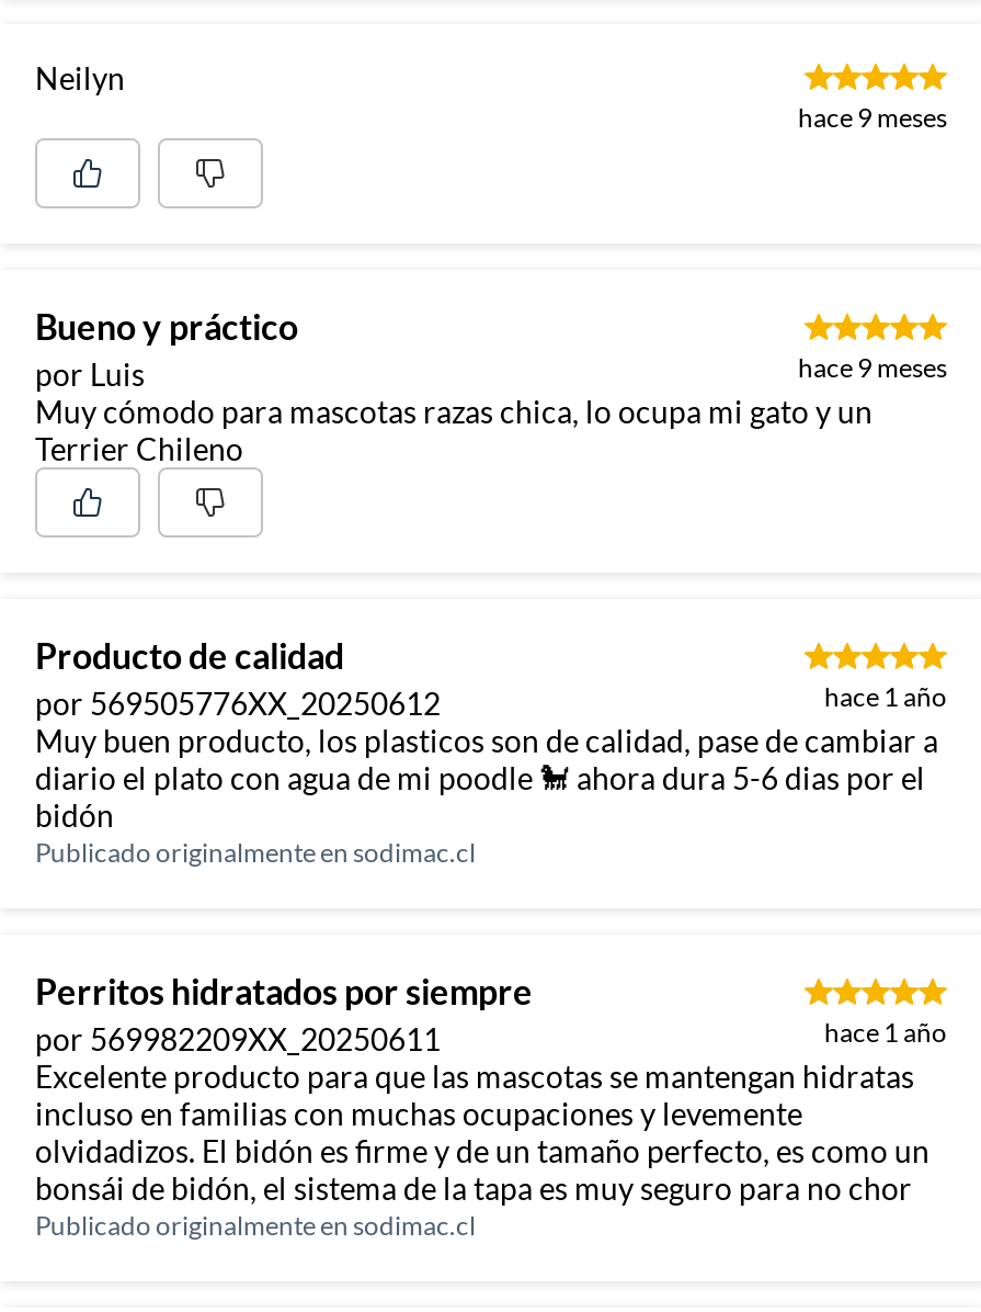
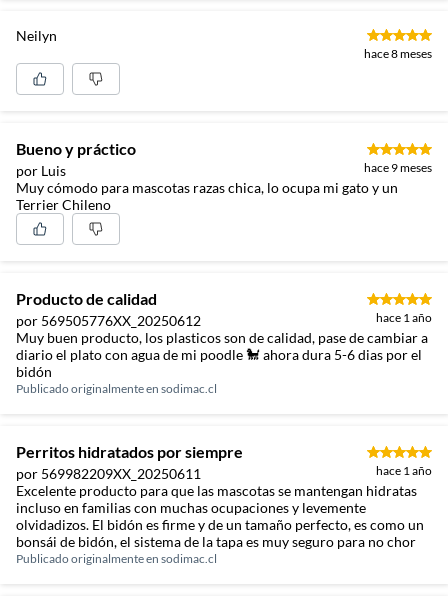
- hace 9 meses
+ hace 8 meses
